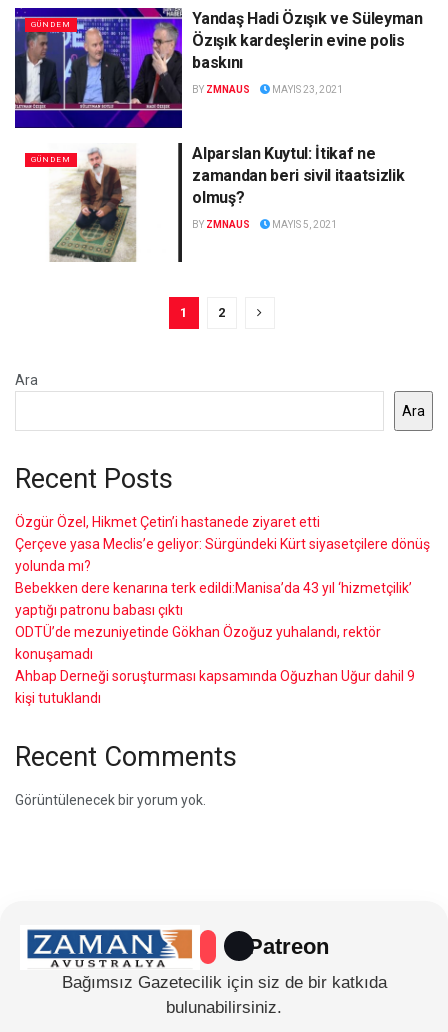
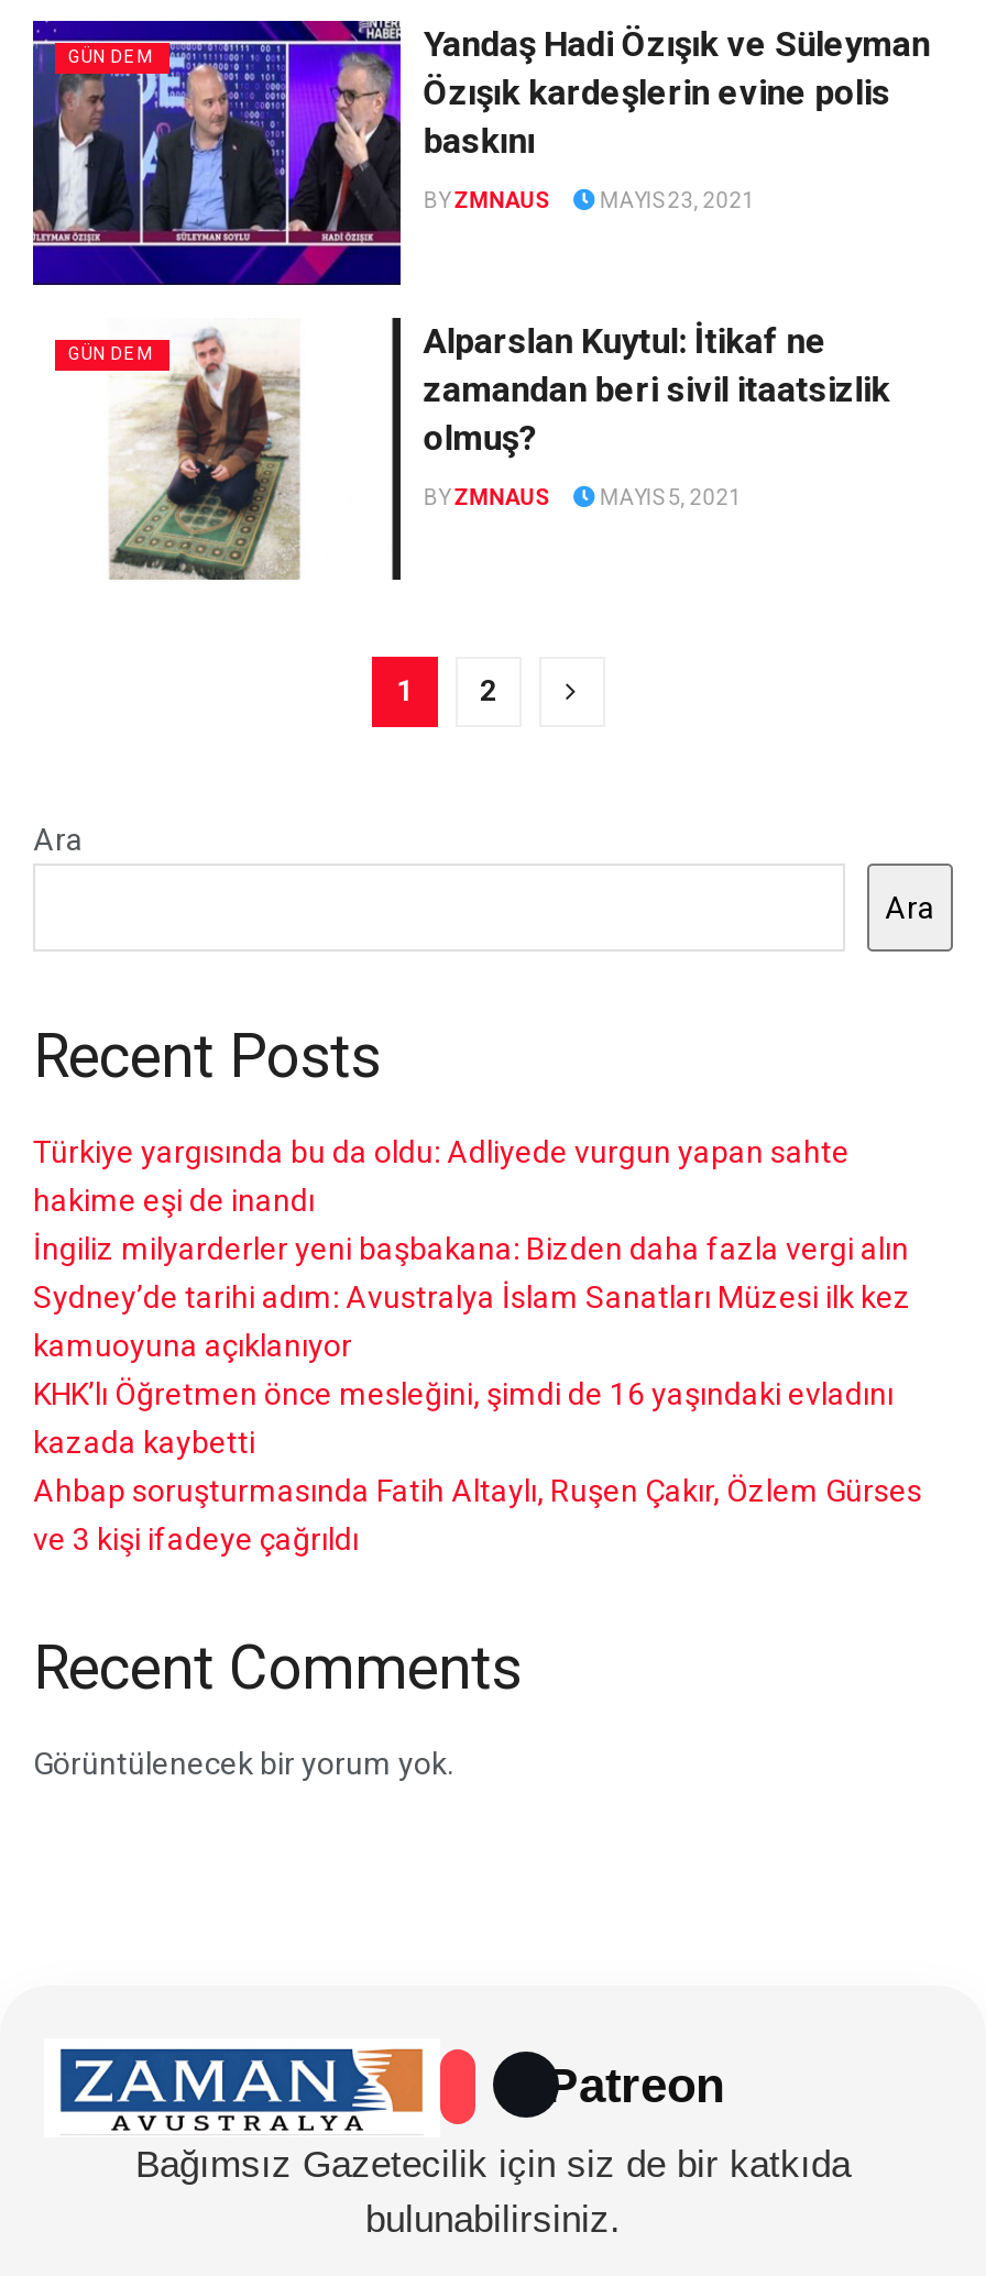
- Özgür Özel, Hikmet Çetin’i hastanede ziyaret etti
- Çerçeve yasa Meclis’e geliyor: Sürgündeki Kürt siyasetçilere dönüş
- yolunda mı?
- Bebekken dere kenarına terk edildi:Manisa’da 43 yıl ‘hizmetçilik’
- yaptığı patronu babası çıktı
- ODTÜ’de mezuniyetinde Gökhan Özoğuz yuhalandı, rektör
- konuşamadı
- Ahbap Derneği soruşturması kapsamında Oğuzhan Uğur dahil 9
- kişi tutuklandı
+ Türkiye yargısında bu da oldu: Adliyede vurgun yapan sahte
+ hakime eşi de inandı
+ İngiliz milyarderler yeni başbakana: Bizden daha fazla vergi alın
+ Sydney’de tarihi adım: Avustralya İslam Sanatları Müzesi ilk kez
+ kamuoyuna açıklanıyor
+ KHK’lı Öğretmen önce mesleğini, şimdi de 16 yaşındaki evladını
+ kazada kaybetti
+ Ahbap soruşturmasında Fatih Altaylı, Ruşen Çakır, Özlem Gürses
+ ve 3 kişi ifadeye çağrıldı
